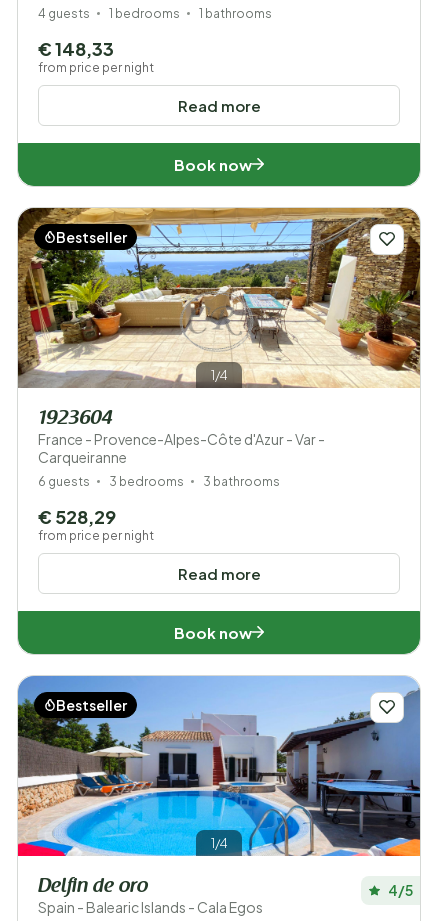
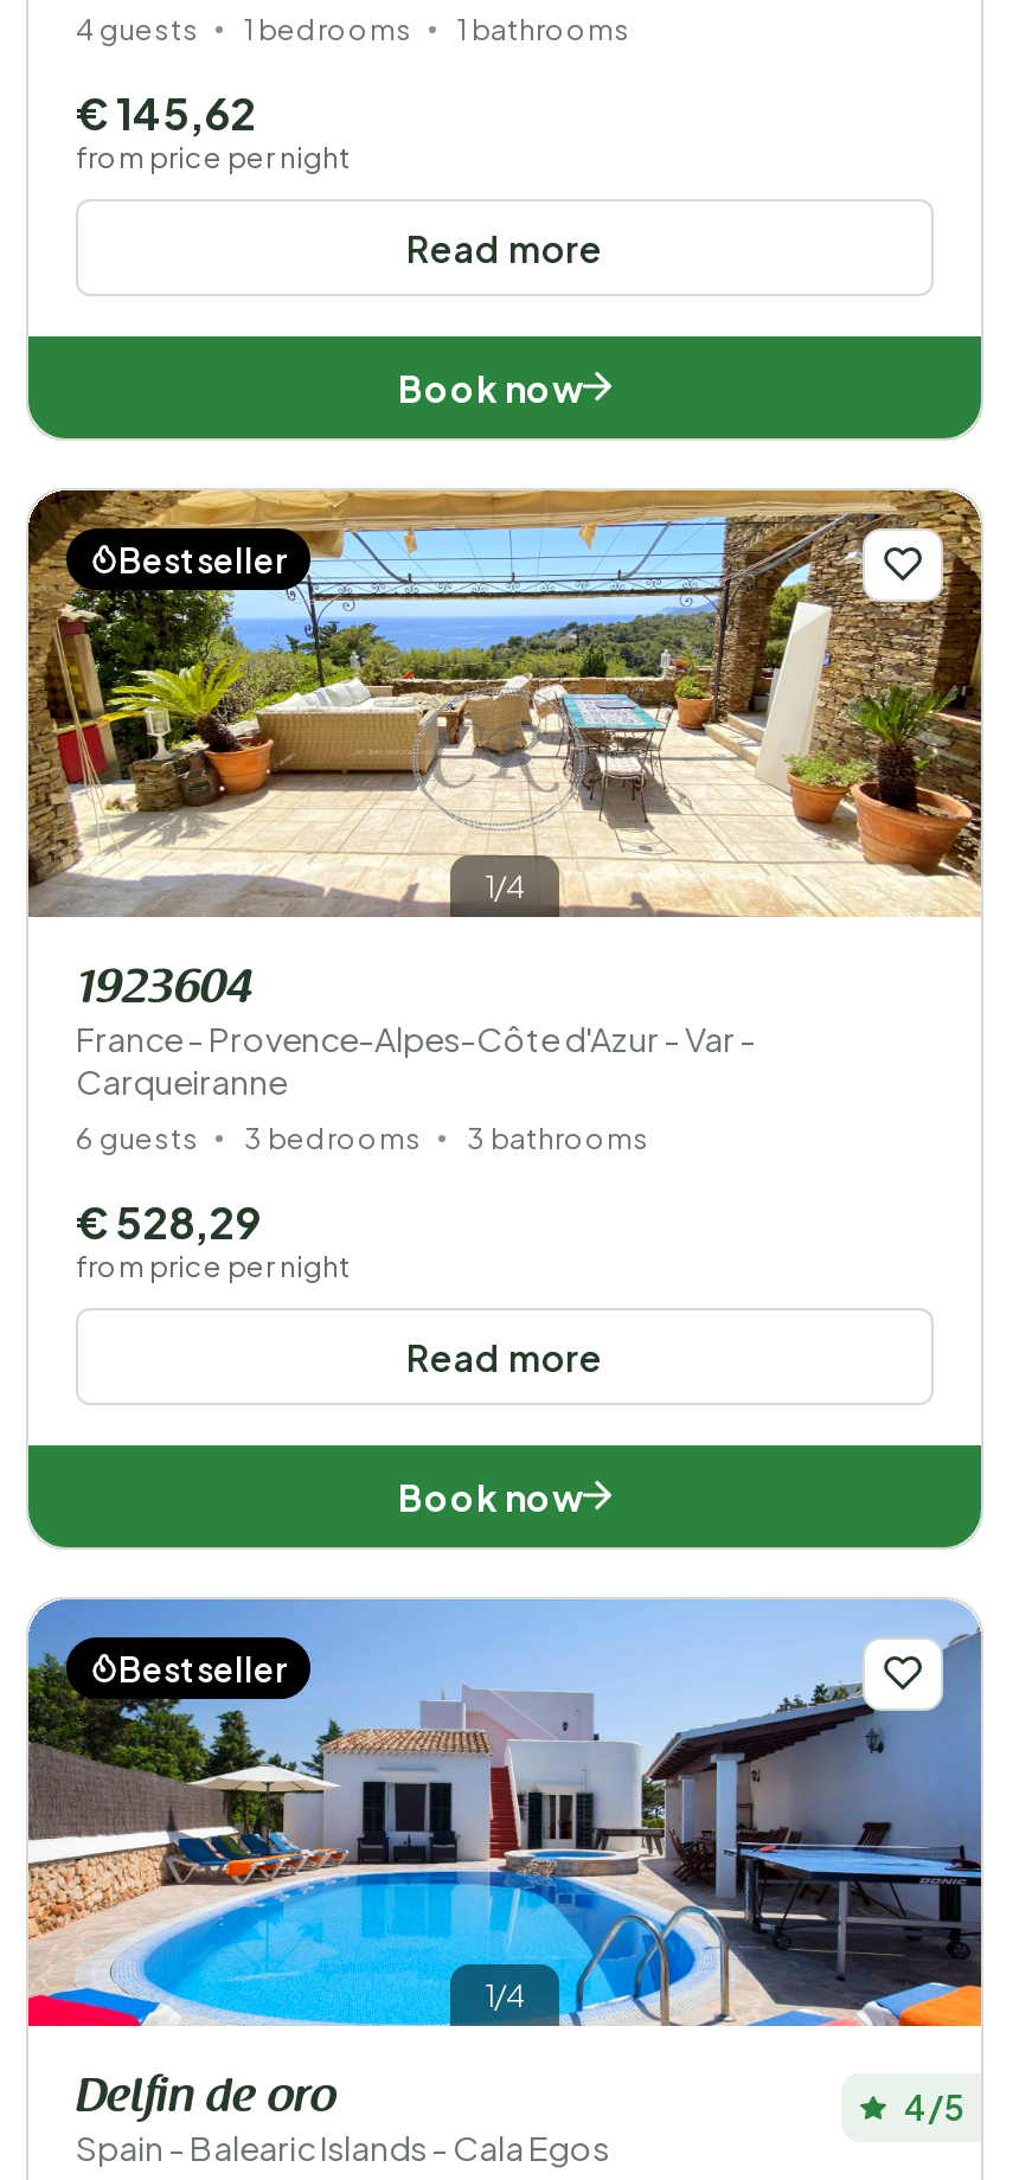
- € 148,33
+ € 145,62
